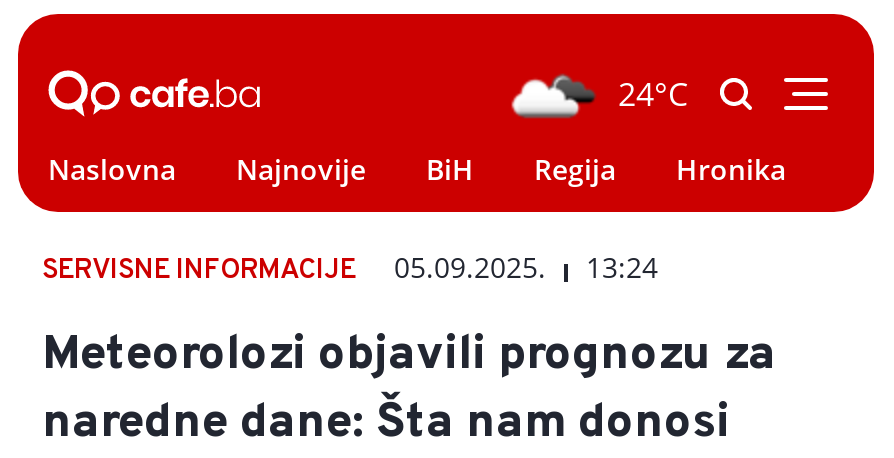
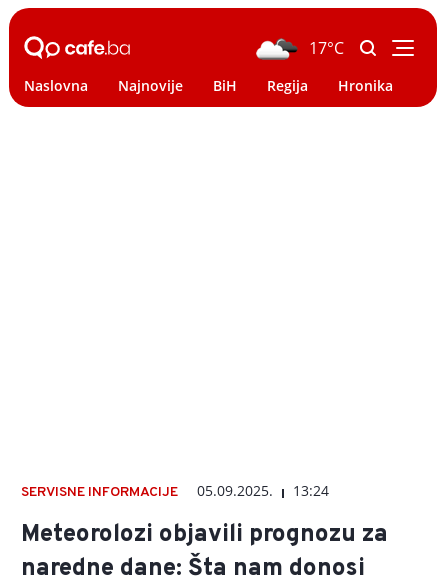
- 24°C
+ 17°C
